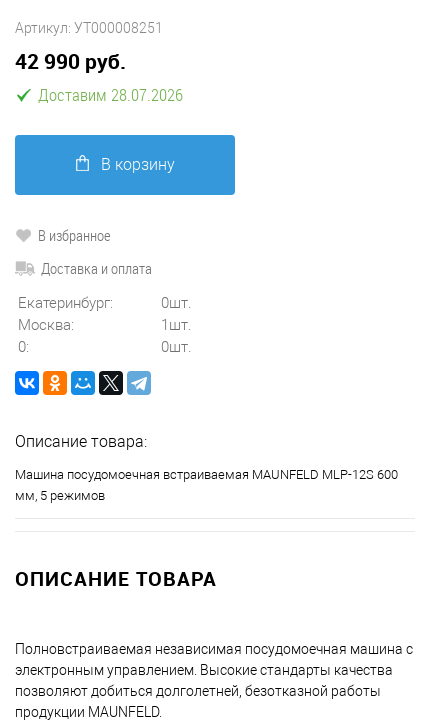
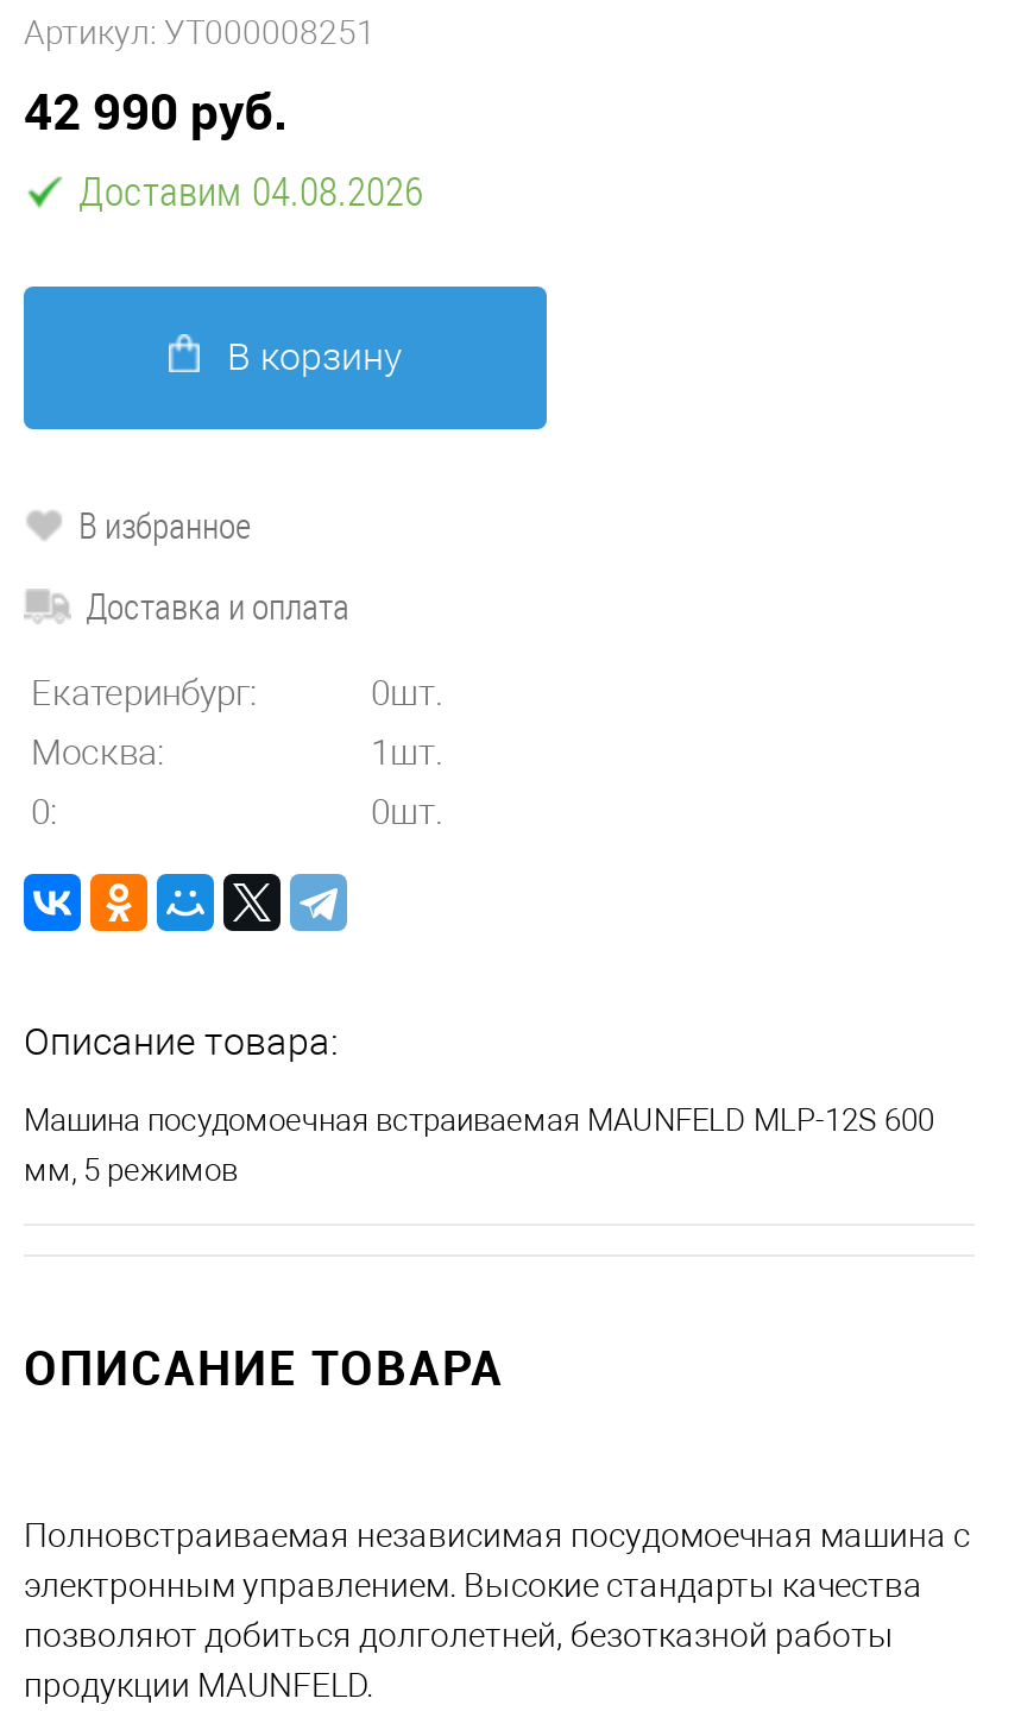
- Доставим 28.07.2026
+ Доставим 04.08.2026
